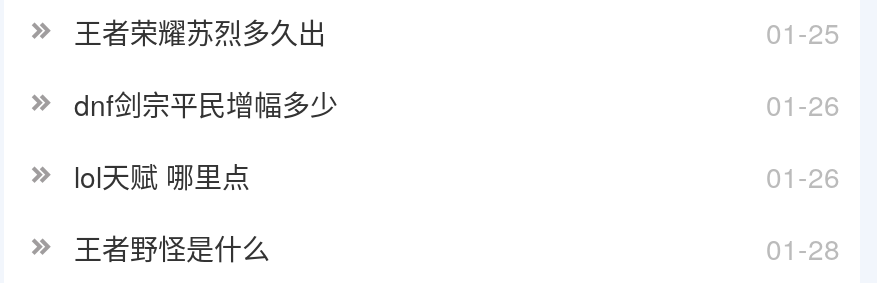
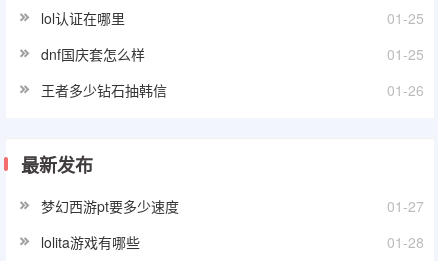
- 王者荣耀苏烈多久出
+ lol认证在哪里
+ 01-25
+ dnf国庆套怎么样

- dnf剑宗平民增幅多少
- 01-26
- lol天赋 哪里点
+ 王者多少钻石抽韩信
+ 最新发布
+ 01-27
+ 梦幻西游pt要多少速度

- 王者野怪是什么
+ lolita游戏有哪些
